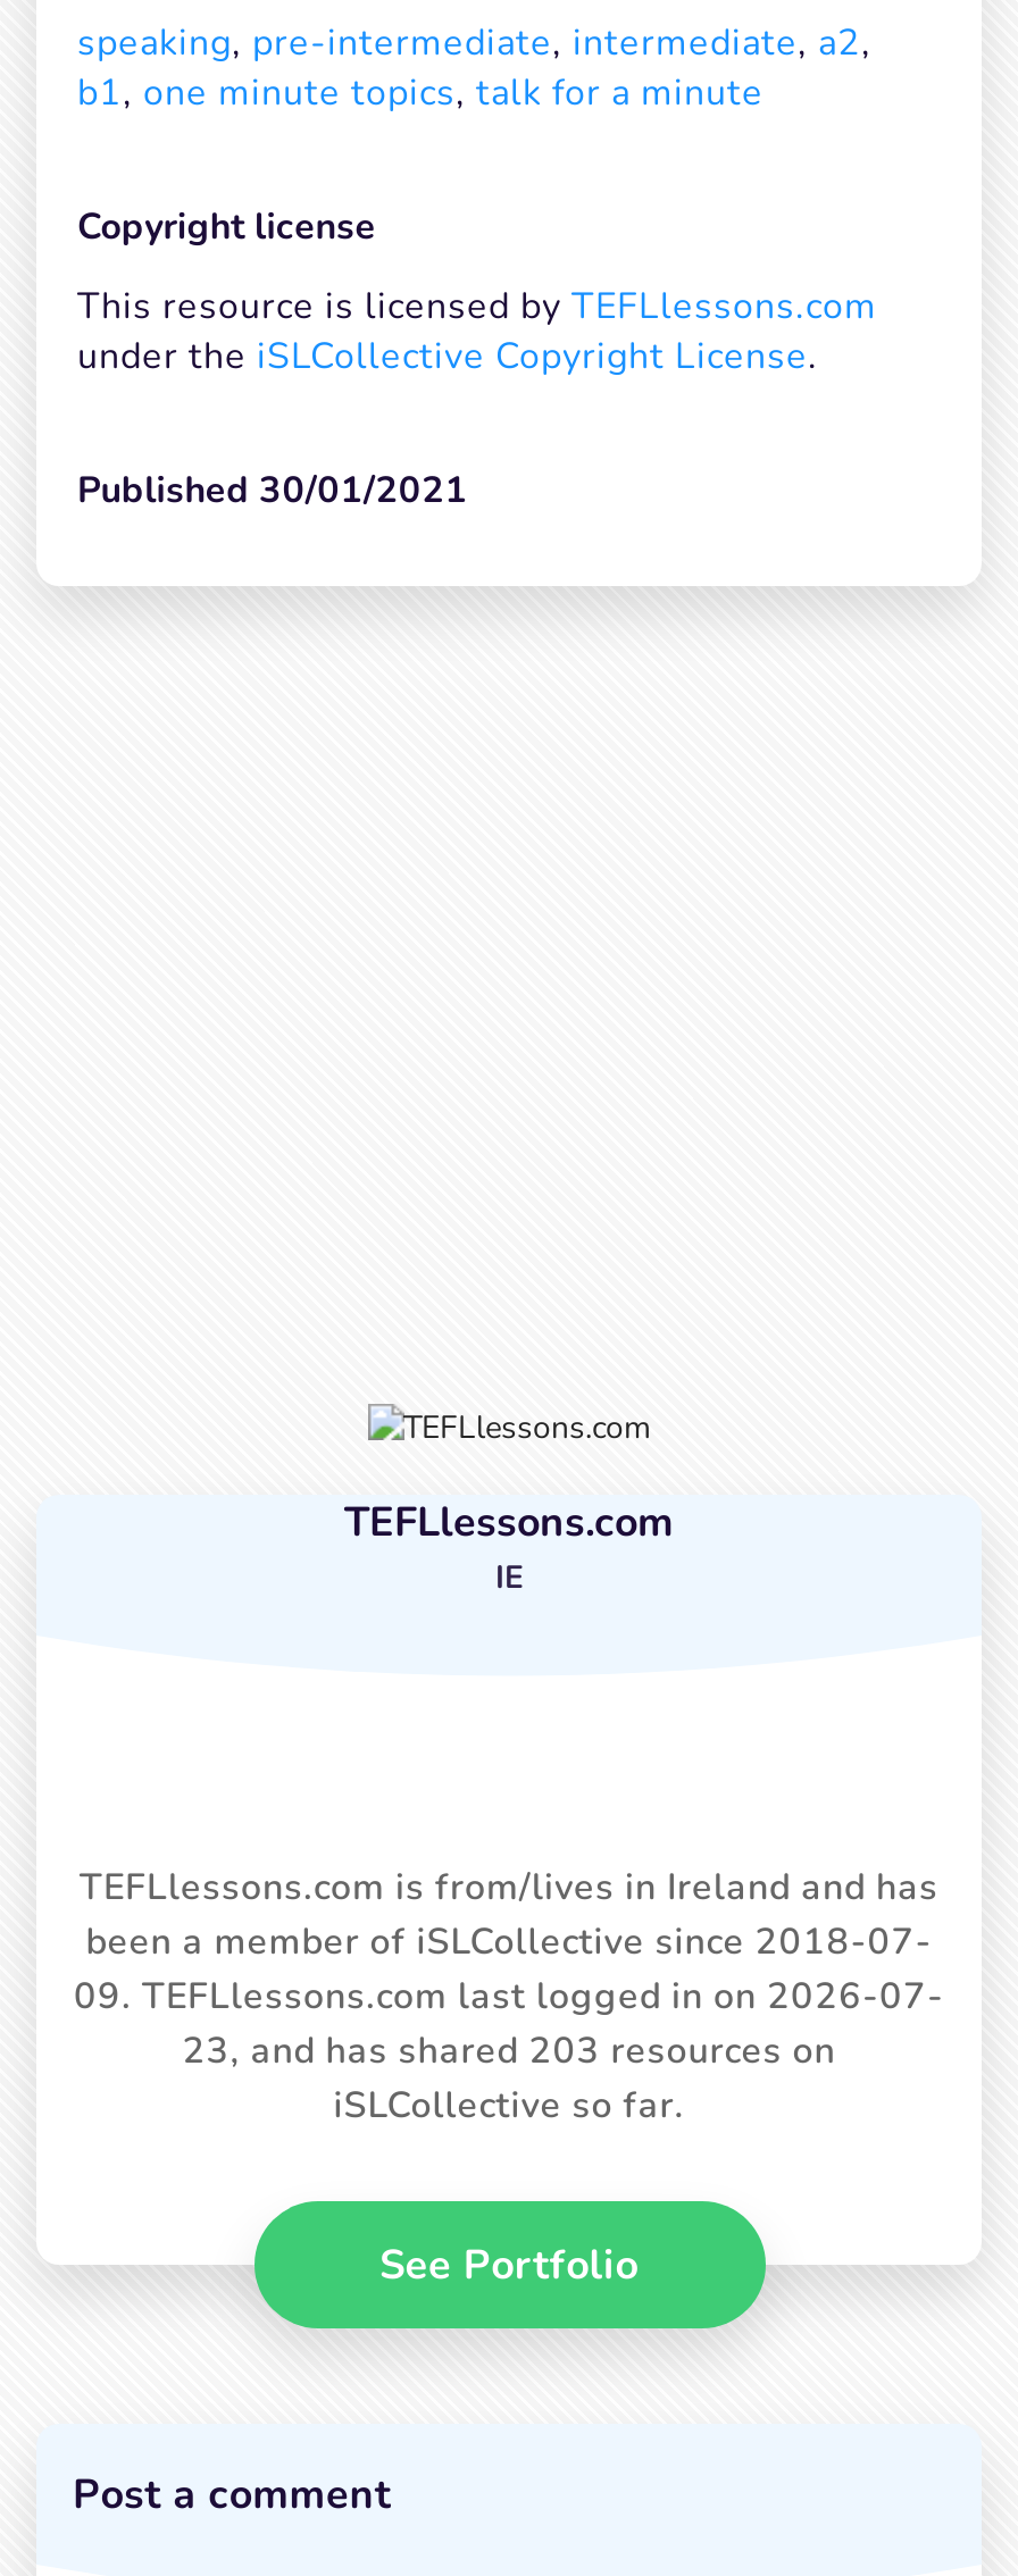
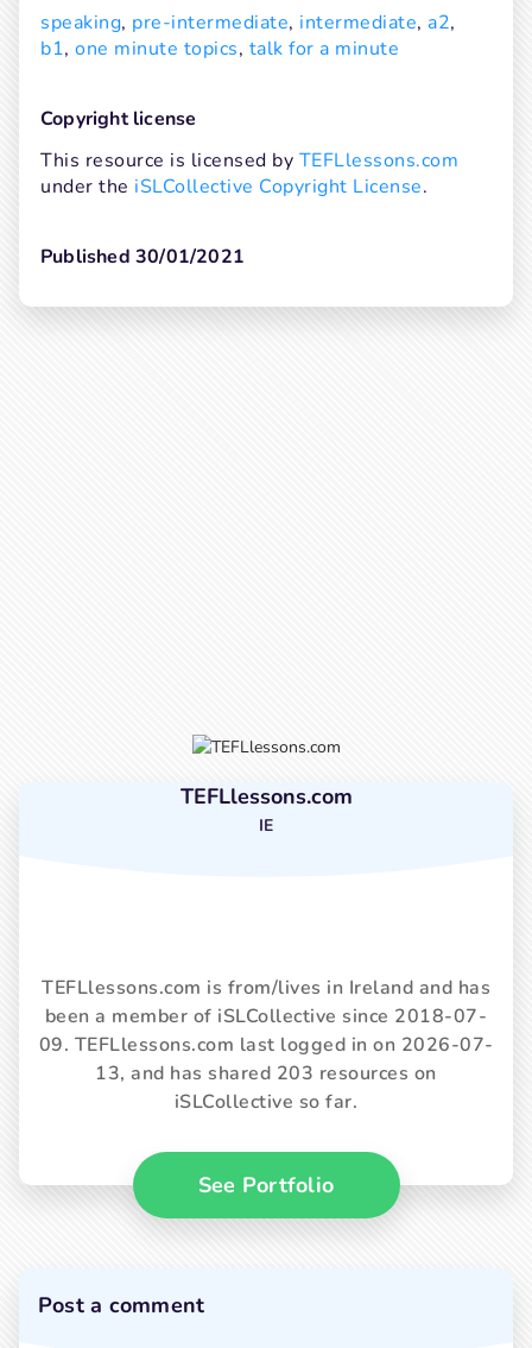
- 23, and has shared 203 resources on
+ 13, and has shared 203 resources on
